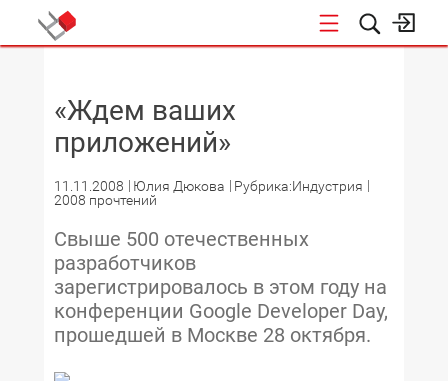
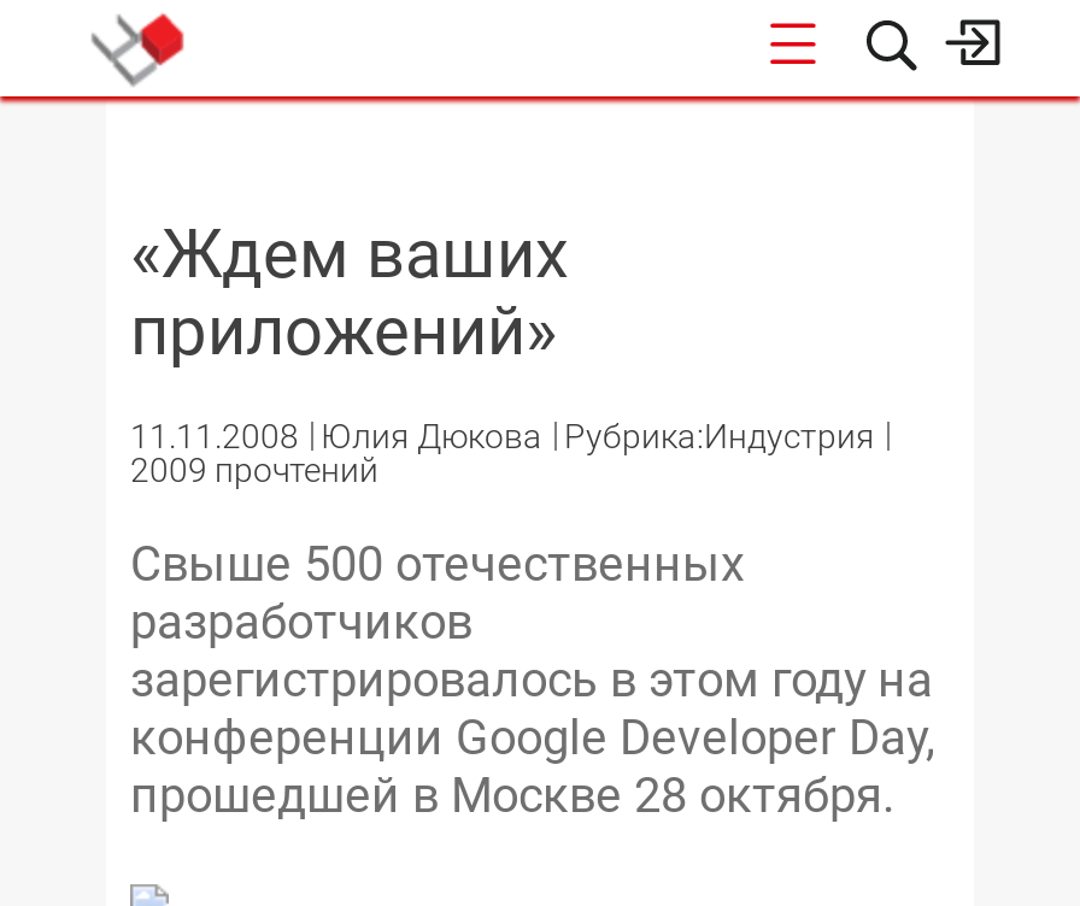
- 2008 прочтений
+ 2009 прочтений
